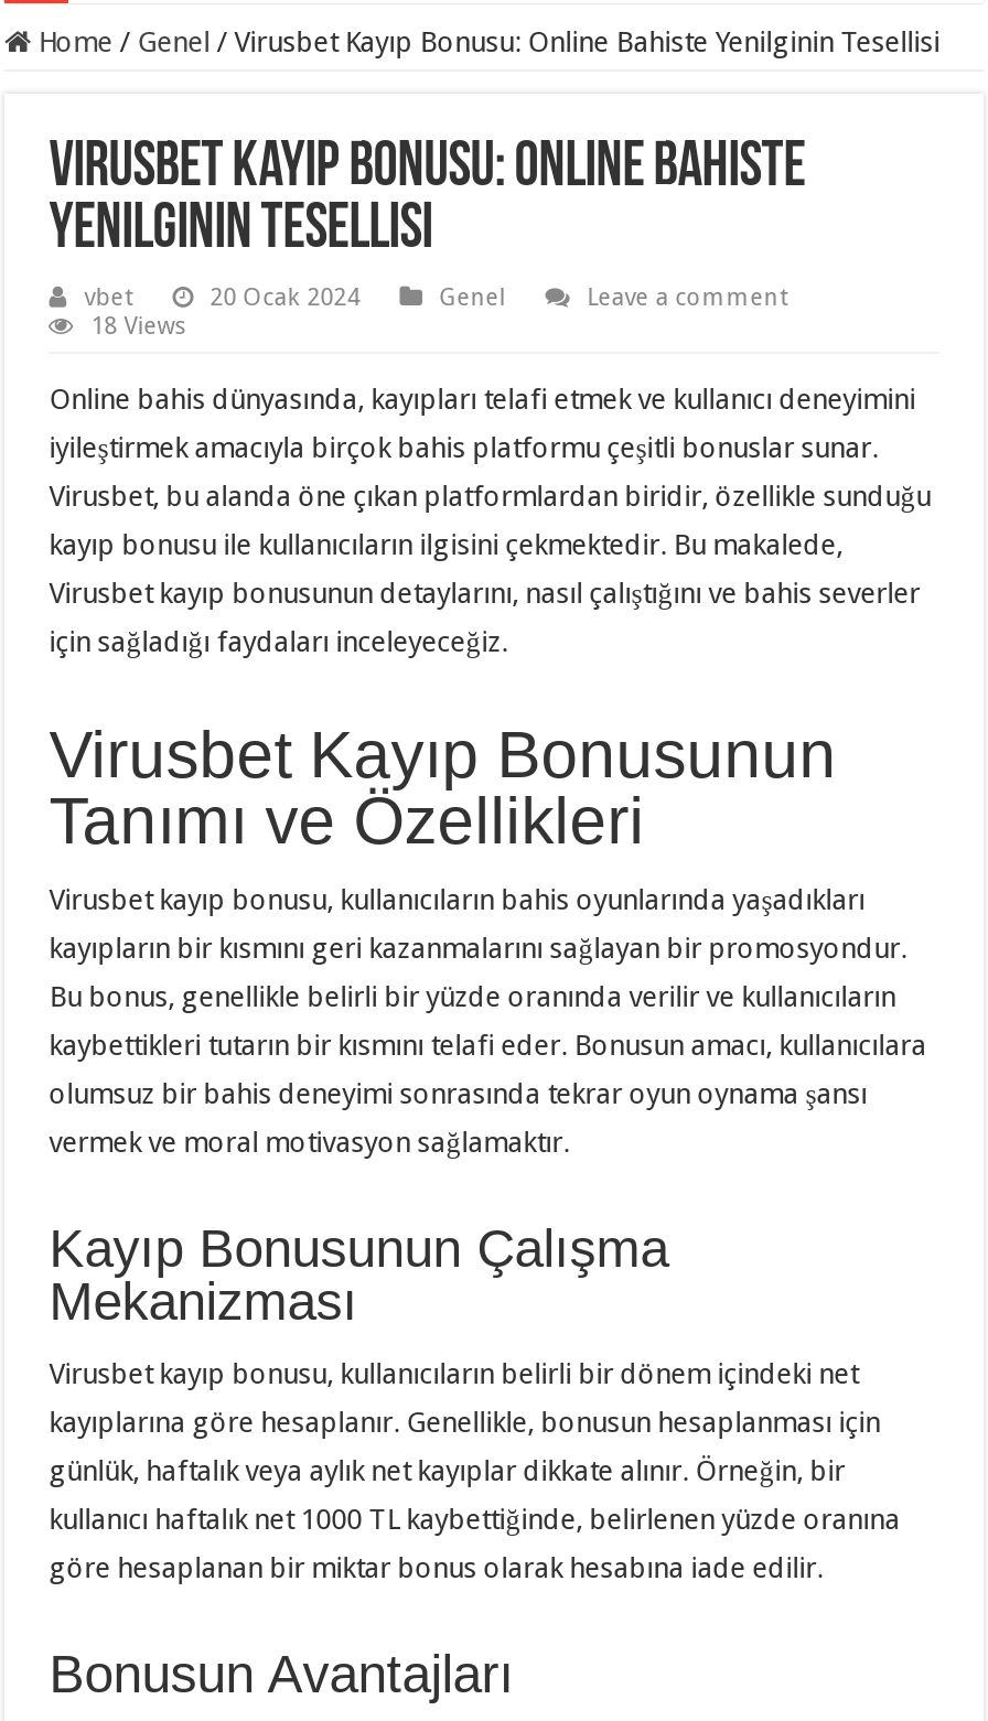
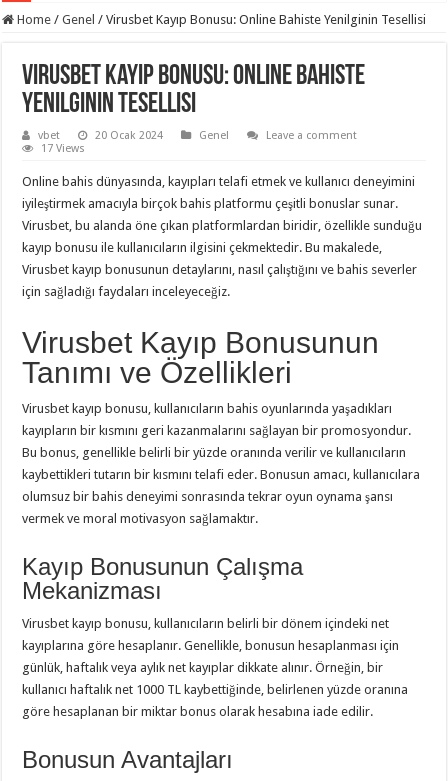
- 18 Views
+ 17 Views
